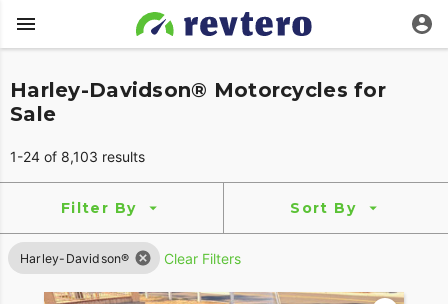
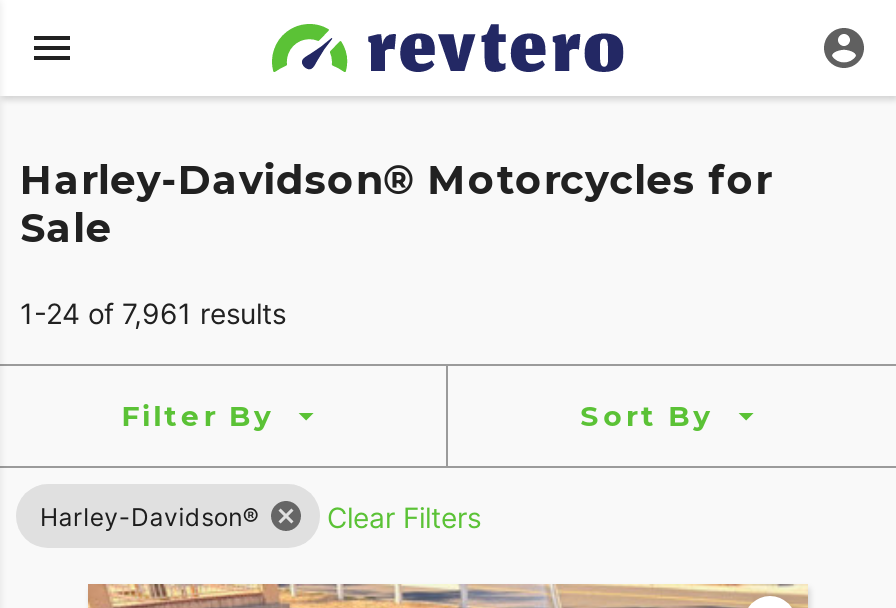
- 1-24 of 8,103 results
+ 1-24 of 7,961 results
